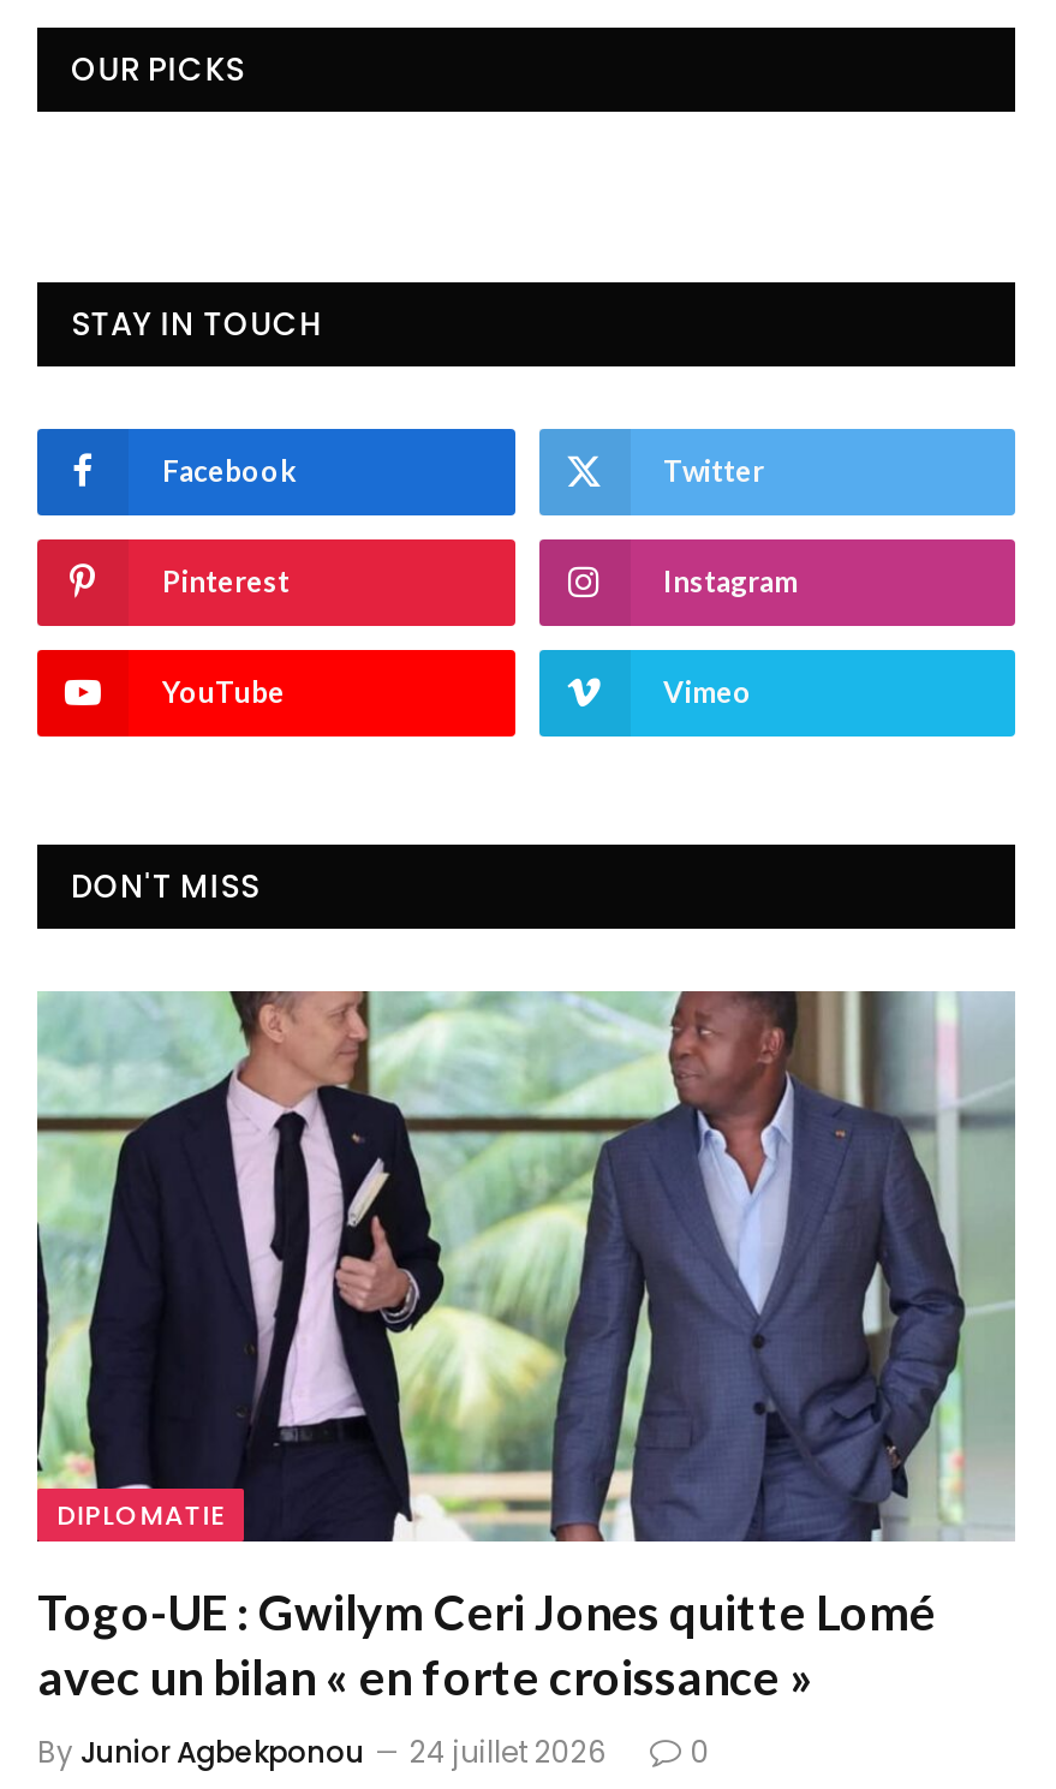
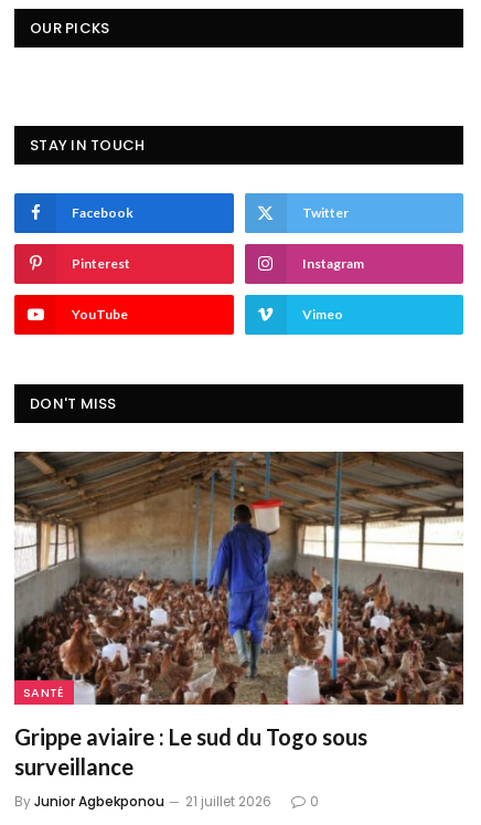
- [image]
- DIPLOMATIE
+ [image]
+ SANTÉ

- Togo-UE : Gwilym Ceri Jones quitte Lomé
- avec un bilan « en forte croissance »
+ Grippe aviaire : Le sud du Togo sous
+ surveillance

- By Junior Agbekponou 24 juillet 2026
+ By Junior Agbekponou 21 juillet 2026
